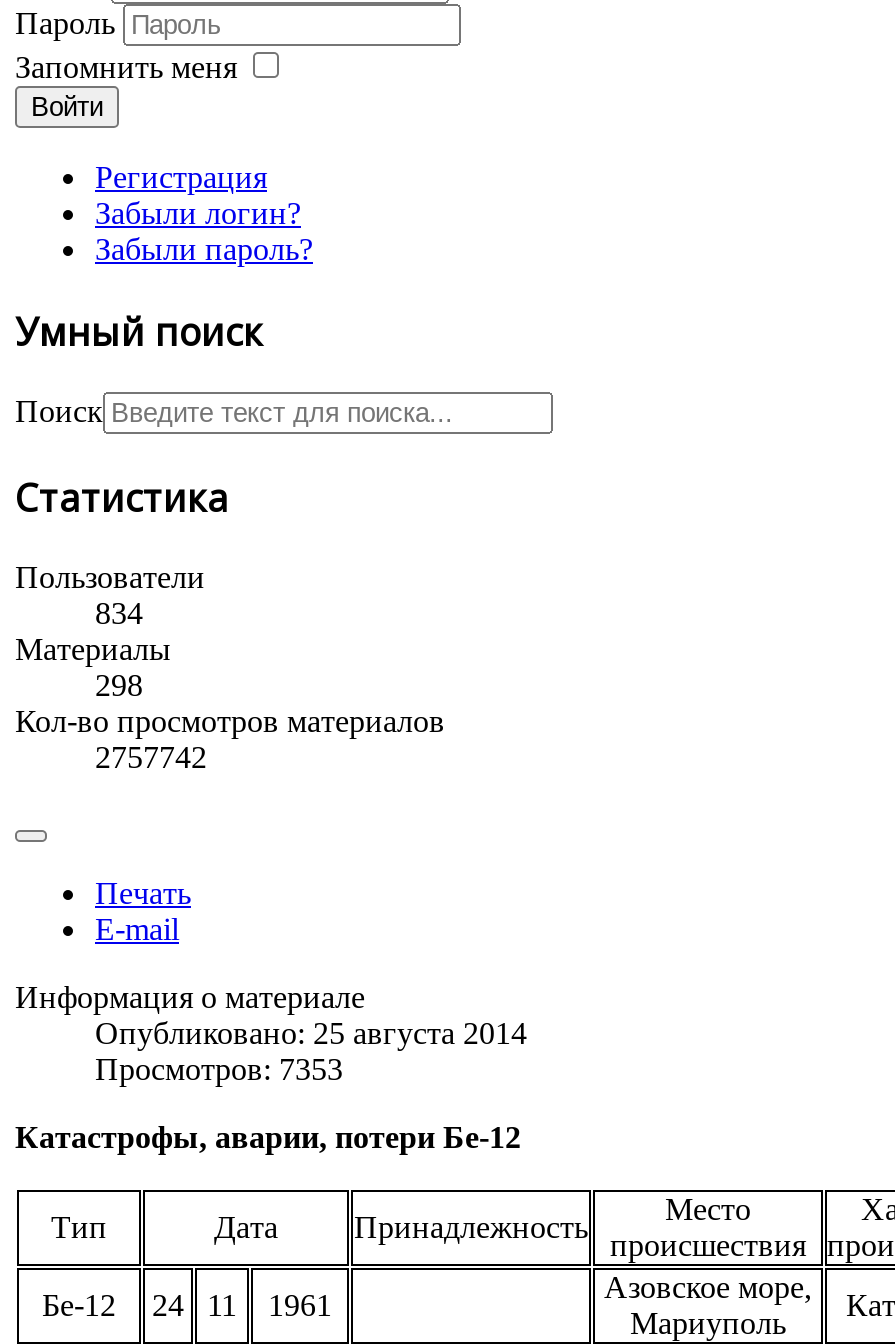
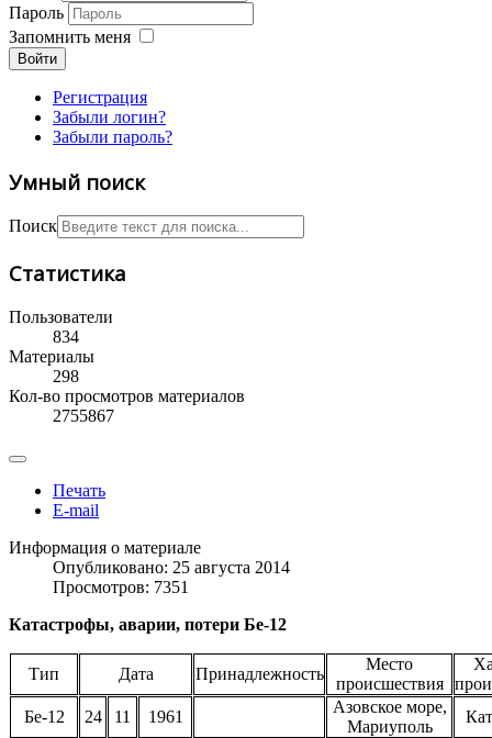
- 2757742
+ 2755867

- Просмотров: 7353
+ Просмотров: 7351
